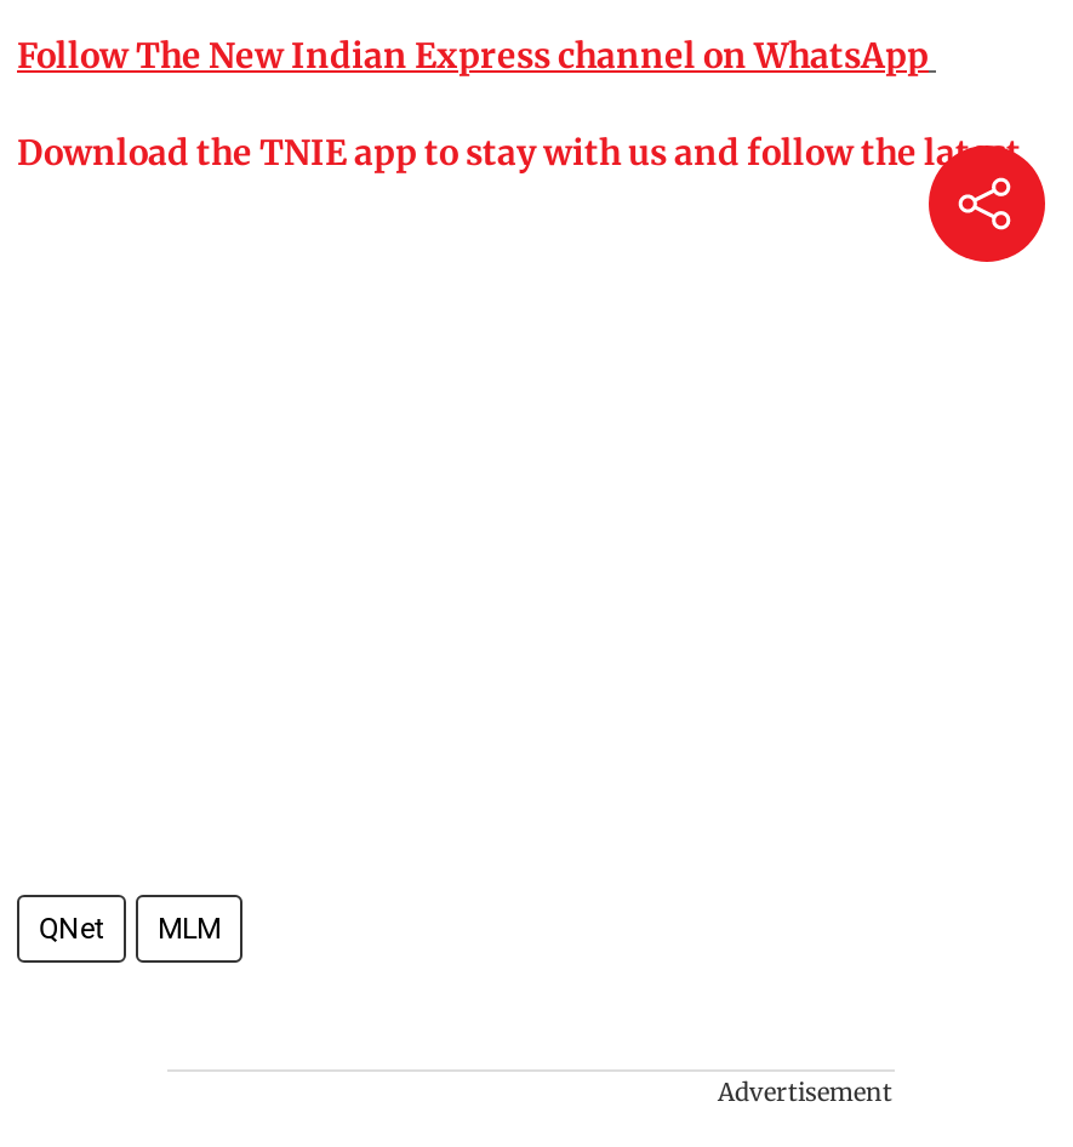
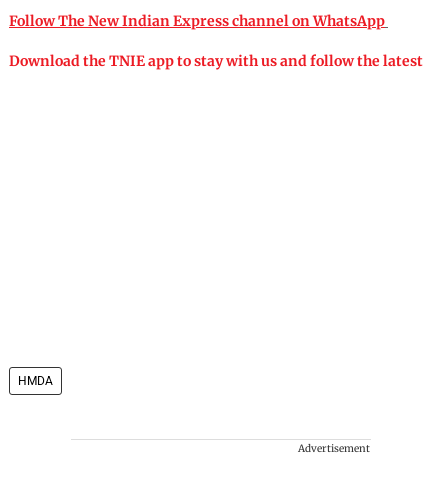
- [image]

- QNet
- MLM
+ HMDA
